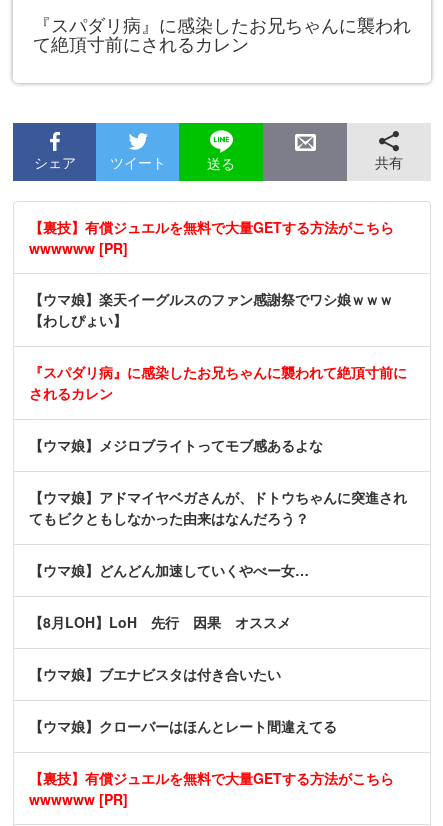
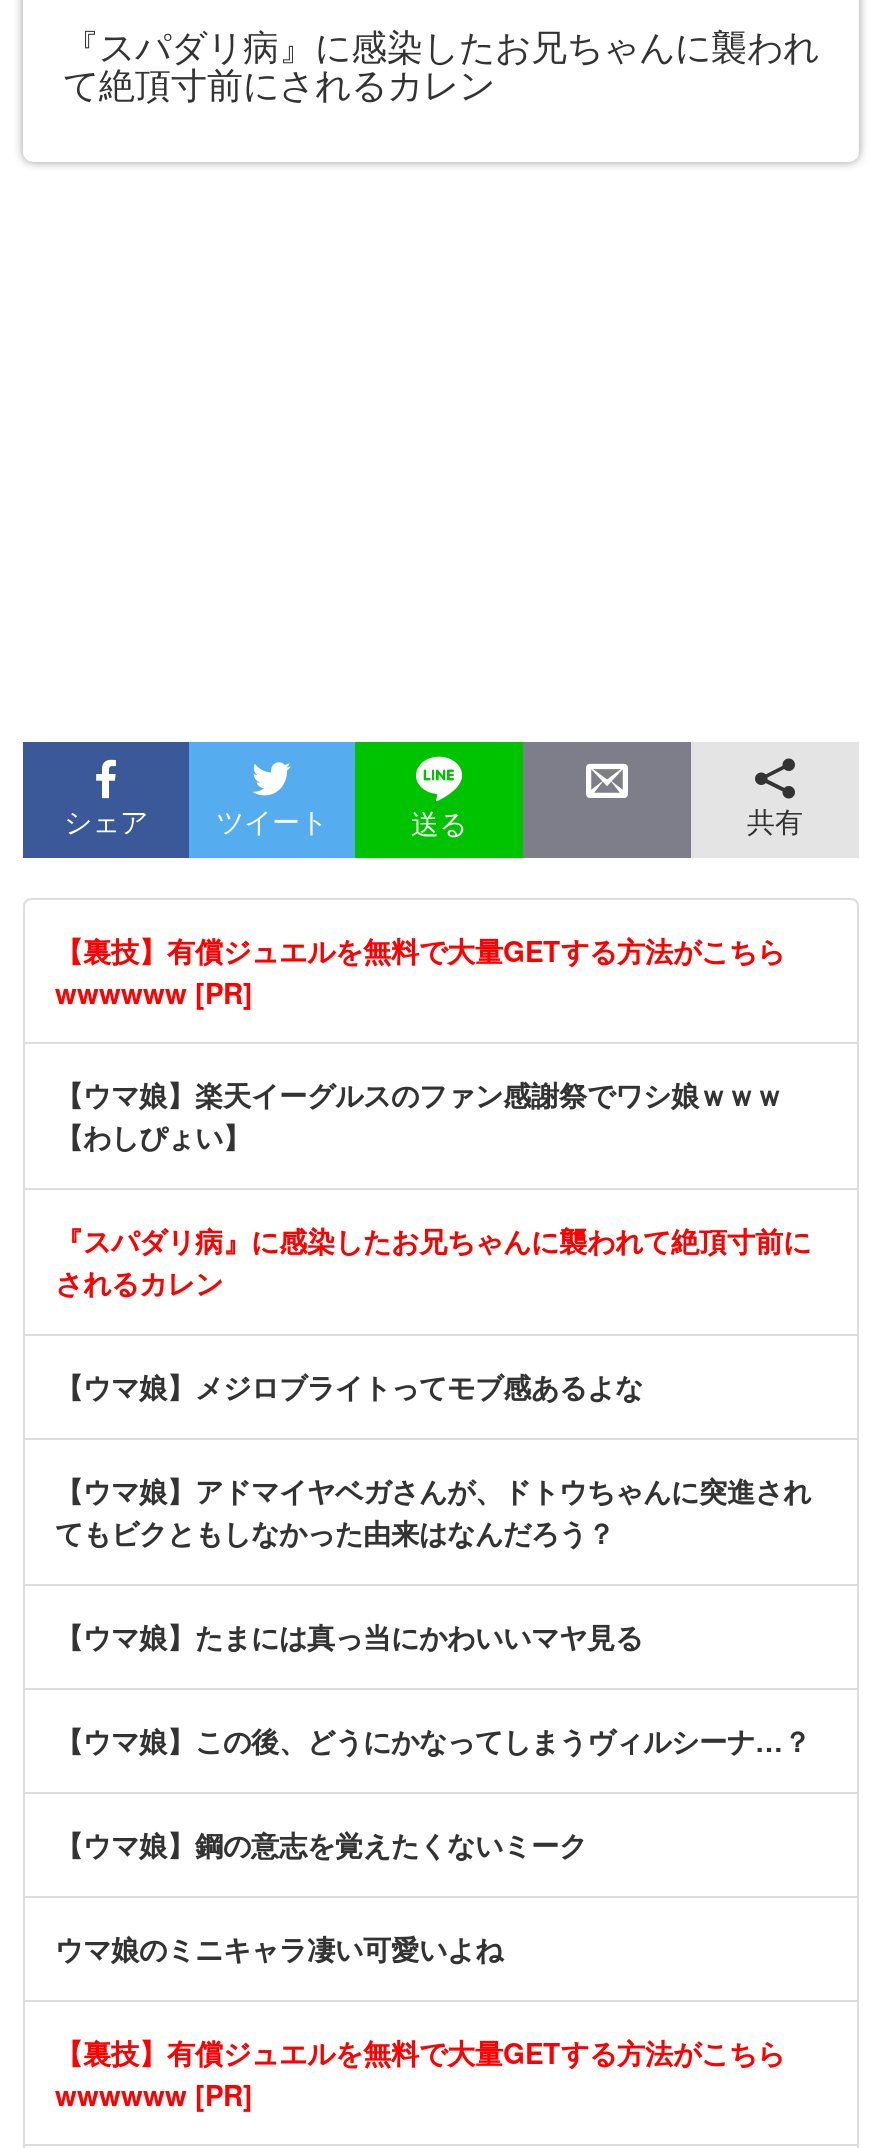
- 【ウマ娘】どんどん加速していくやべー女…
+ 【ウマ娘】たまには真っ当にかわいいマヤ見る

- 【8月LOH】LoH 先行 因果 オススメ
+ 【ウマ娘】この後、どうにかなってしまうヴィルシーナ…？

- 【ウマ娘】ブエナビスタは付き合いたい
+ 【ウマ娘】鋼の意志を覚えたくないミーク

- 【ウマ娘】クローバーはほんとレート間違えてる
+ ウマ娘のミニキャラ凄い可愛いよね
